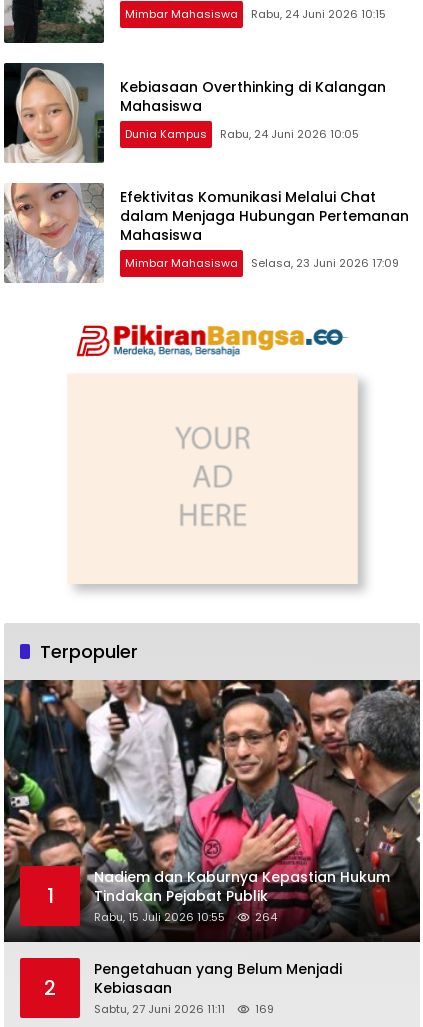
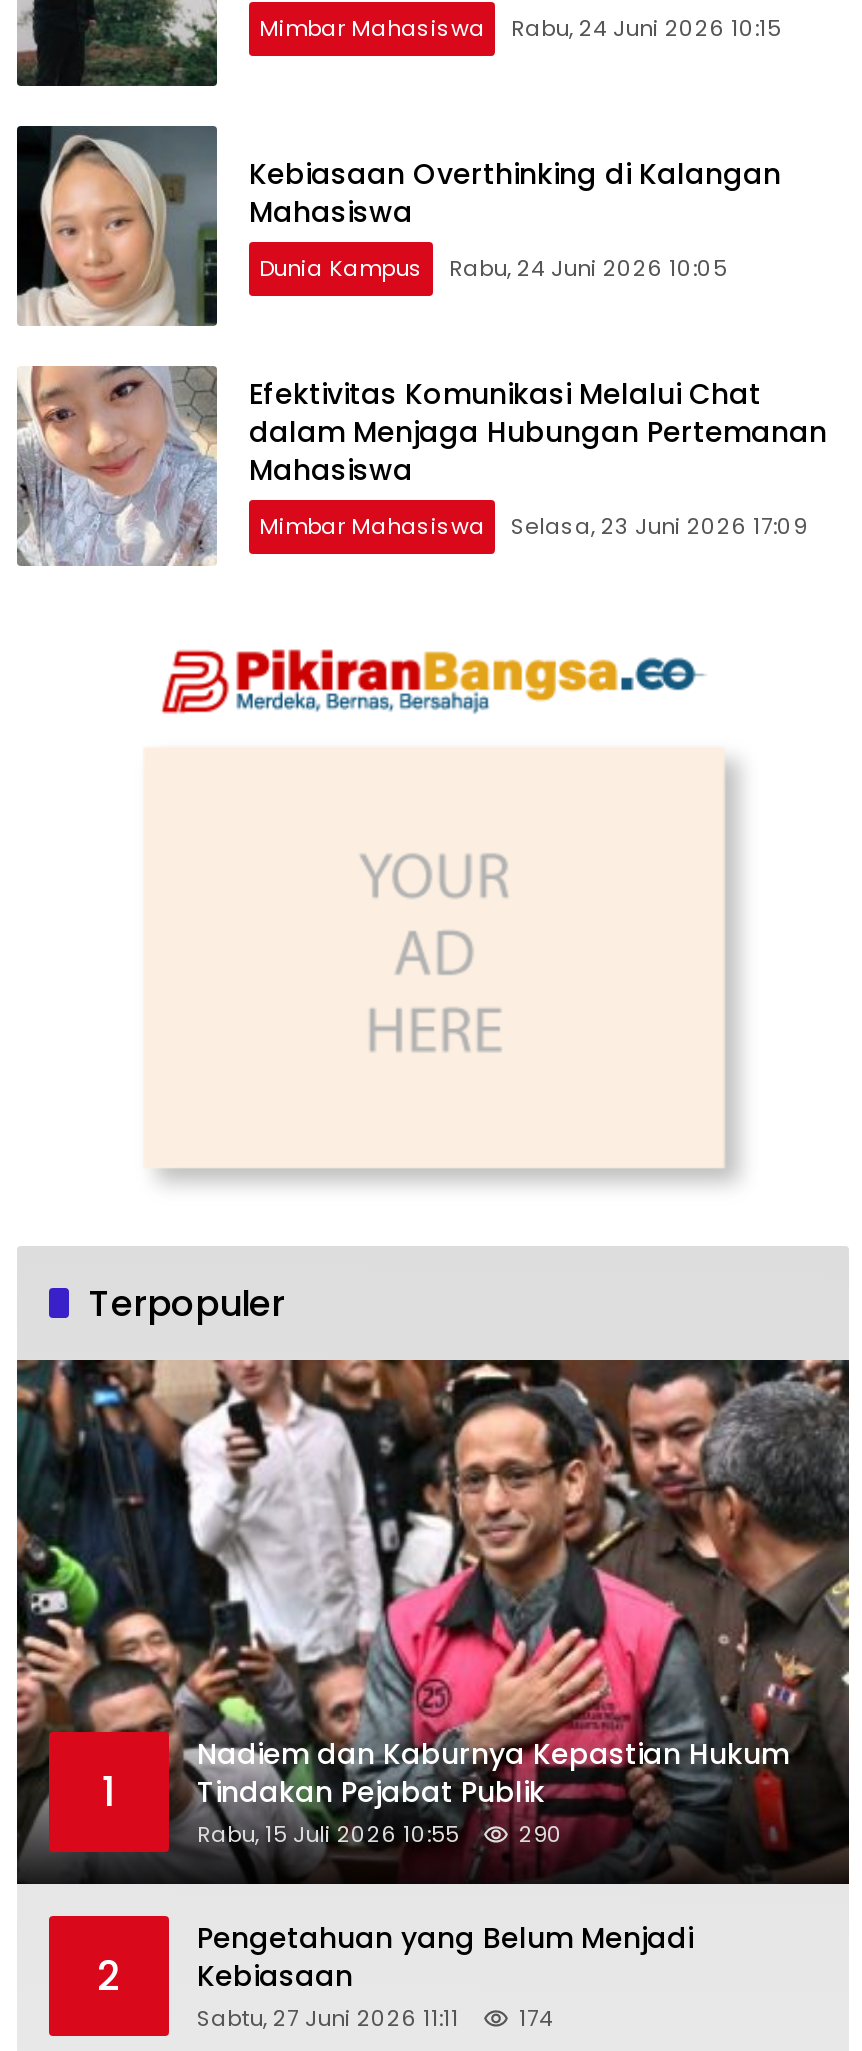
- Rabu, 15 Juli 2026 10:55 264
+ Rabu, 15 Juli 2026 10:55 290

- Sabtu, 27 Juni 2026 11:11 169
+ Sabtu, 27 Juni 2026 11:11 174
